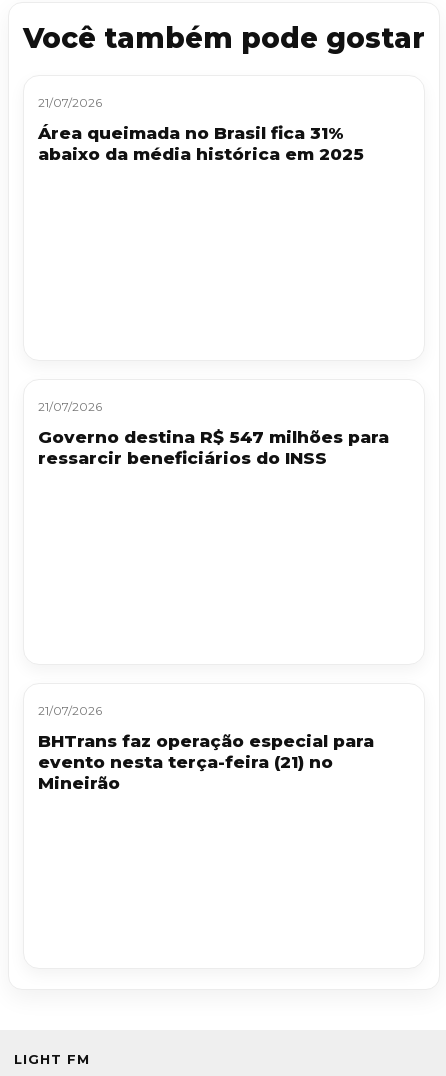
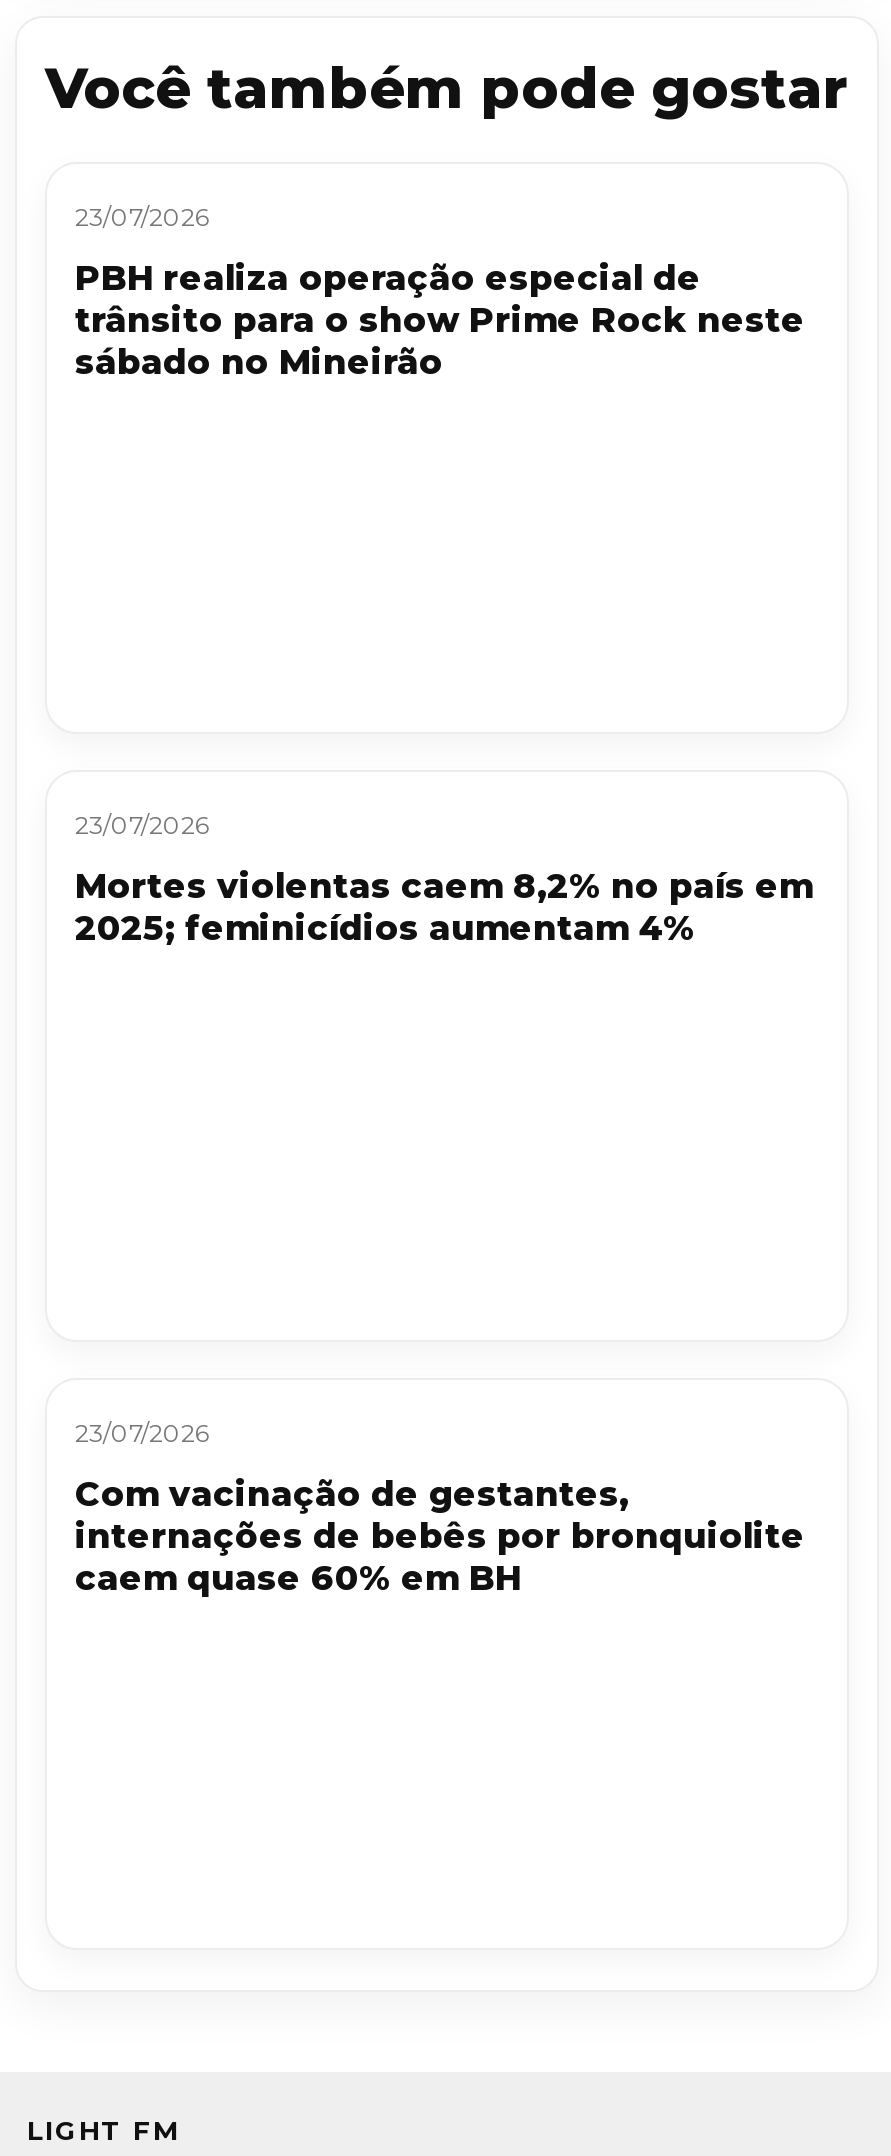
- 21/07/2026
+ 23/07/2026

- Área queimada no Brasil fica 31%
- abaixo da média histórica em 2025
+ PBH realiza operação especial de
+ trânsito para o show Prime Rock neste
+ sábado no Mineirão

- 21/07/2026
+ 23/07/2026

- Governo destina R$ 547 milhões para
- ressarcir beneficiários do INSS
+ Mortes violentas caem 8,2% no país em
+ 2025; feminicídios aumentam 4%

- 21/07/2026
+ 23/07/2026

- BHTrans faz operação especial para
- evento nesta terça-feira (21) no
- Mineirão
+ Com vacinação de gestantes,
+ internações de bebês por bronquiolite
+ caem quase 60% em BH
